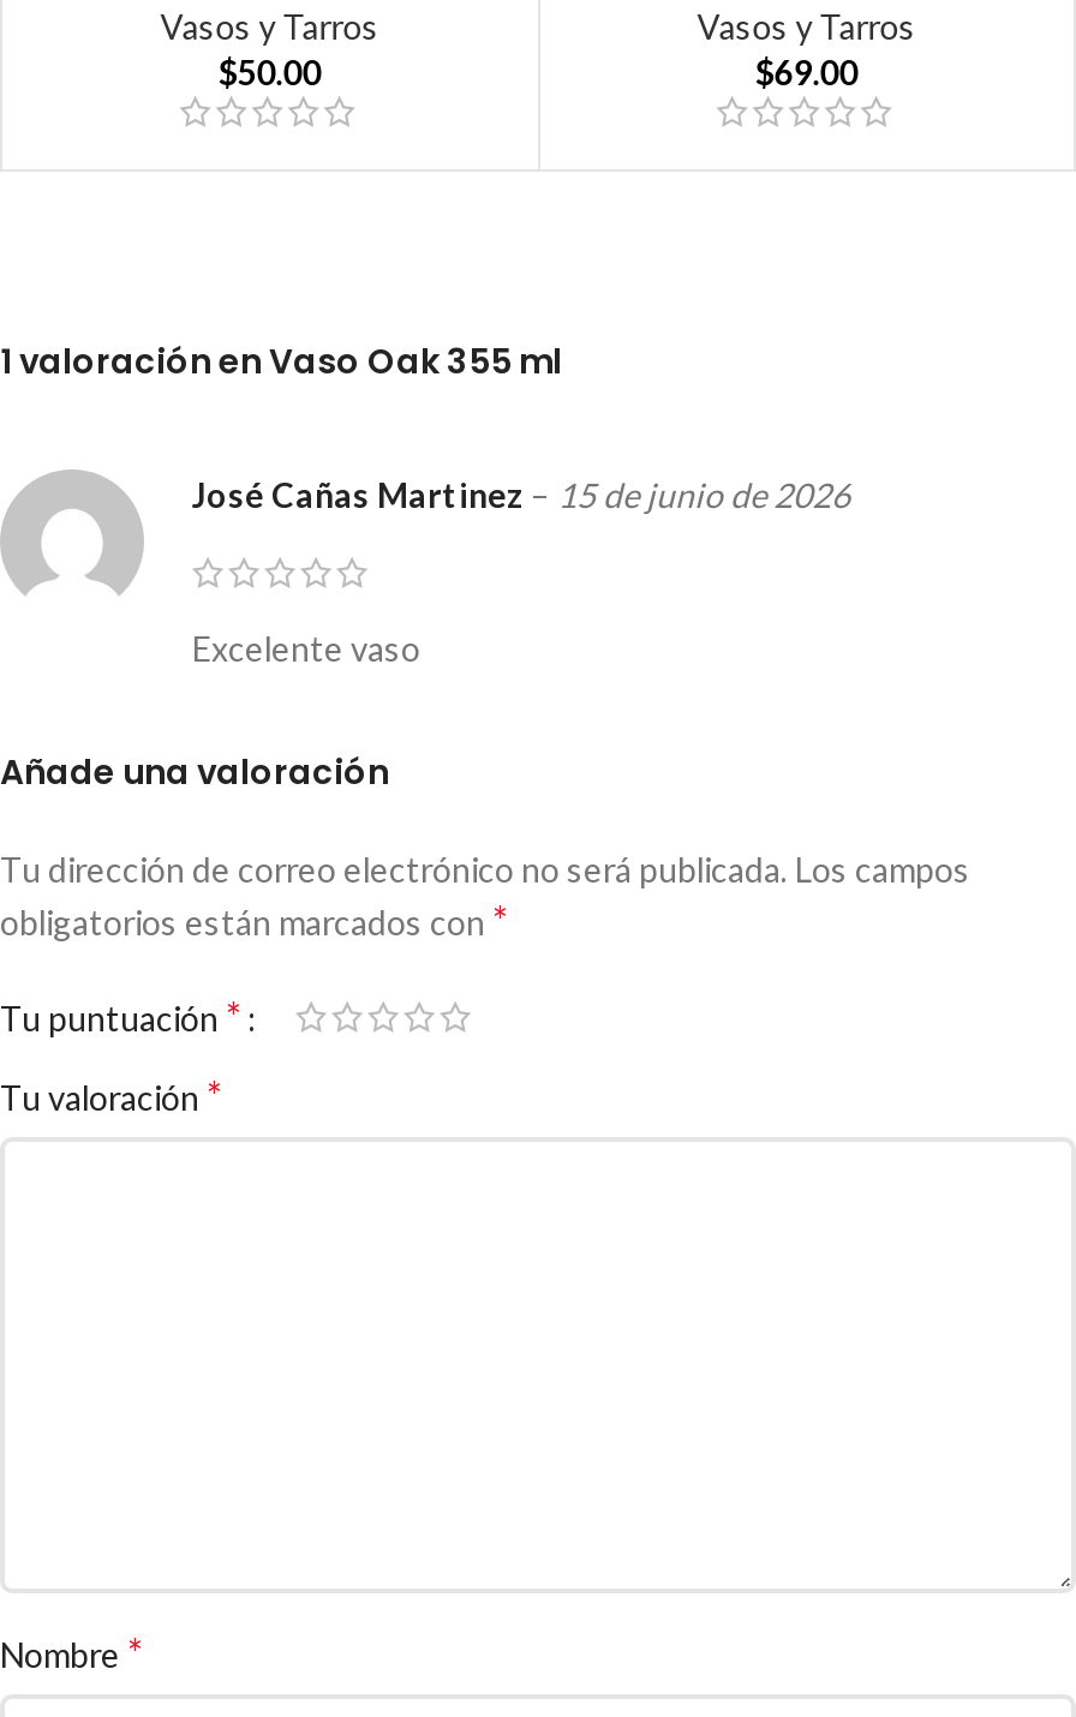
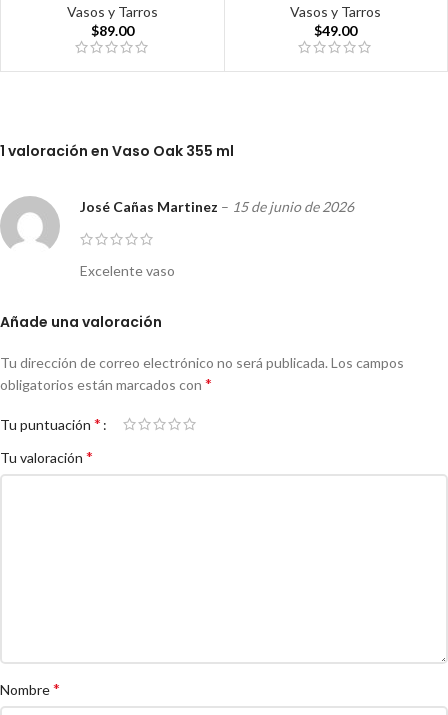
- $50.00
+ $89.00

- $69.00
+ $49.00
